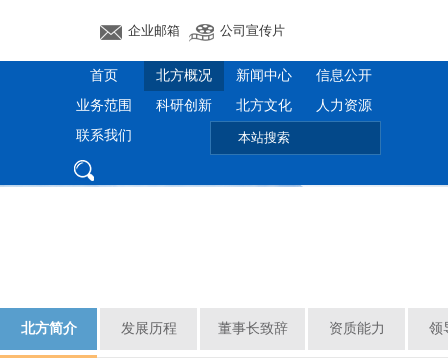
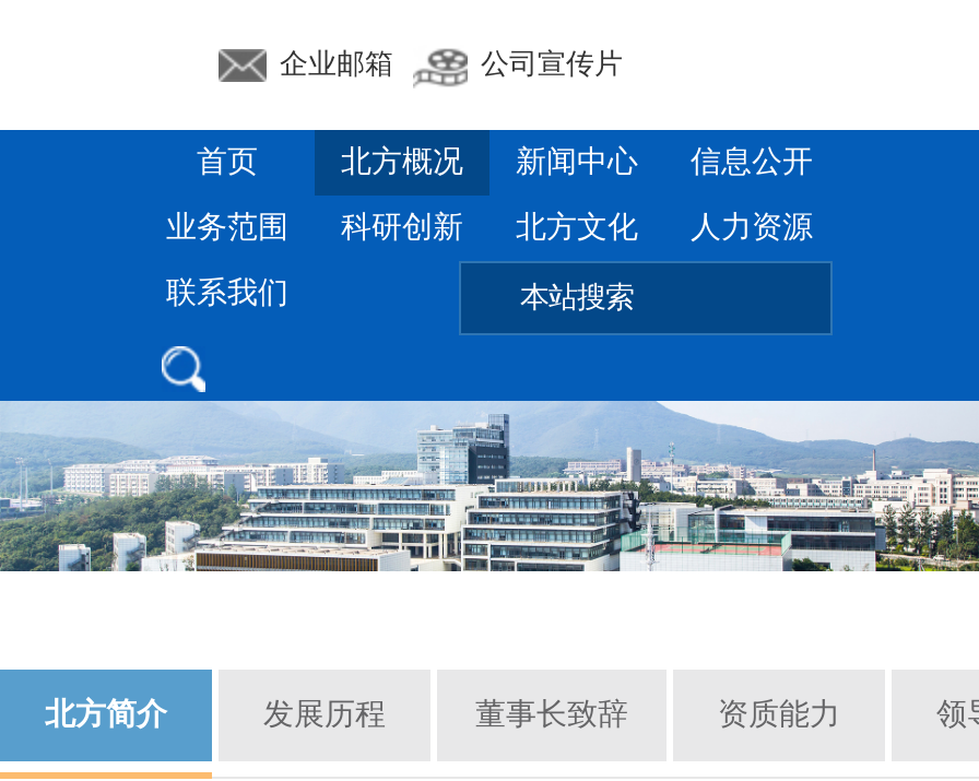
+ [image]
